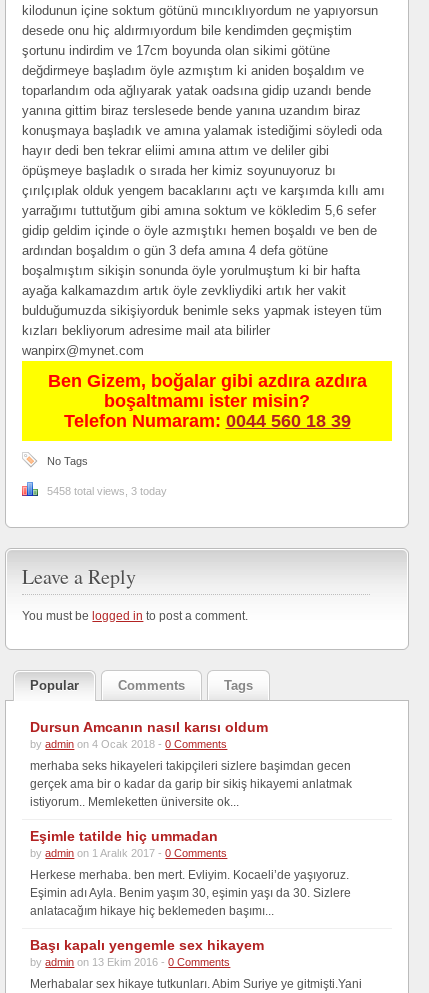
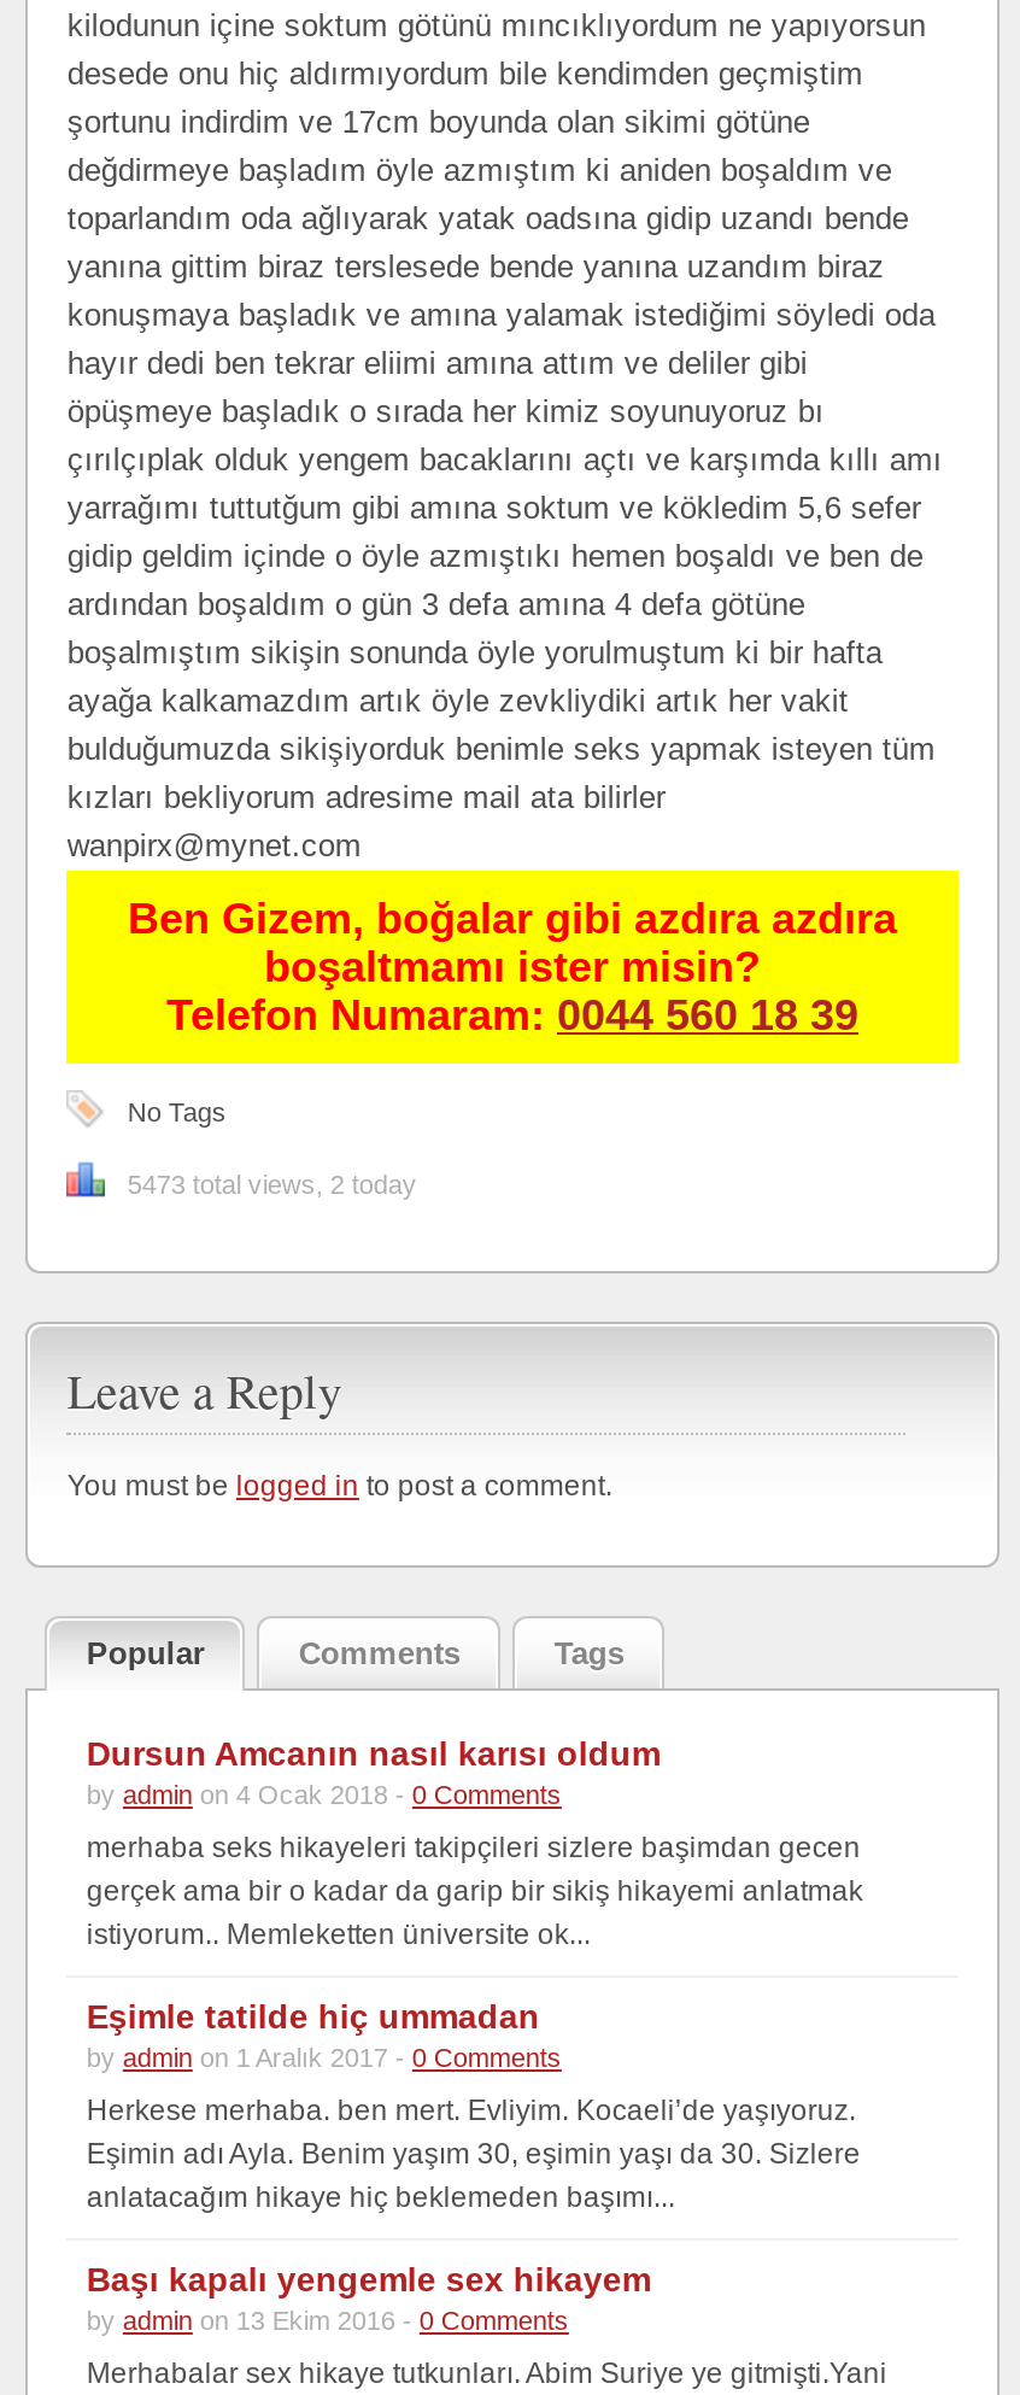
- 5458 total views, 3 today
+ 5473 total views, 2 today
